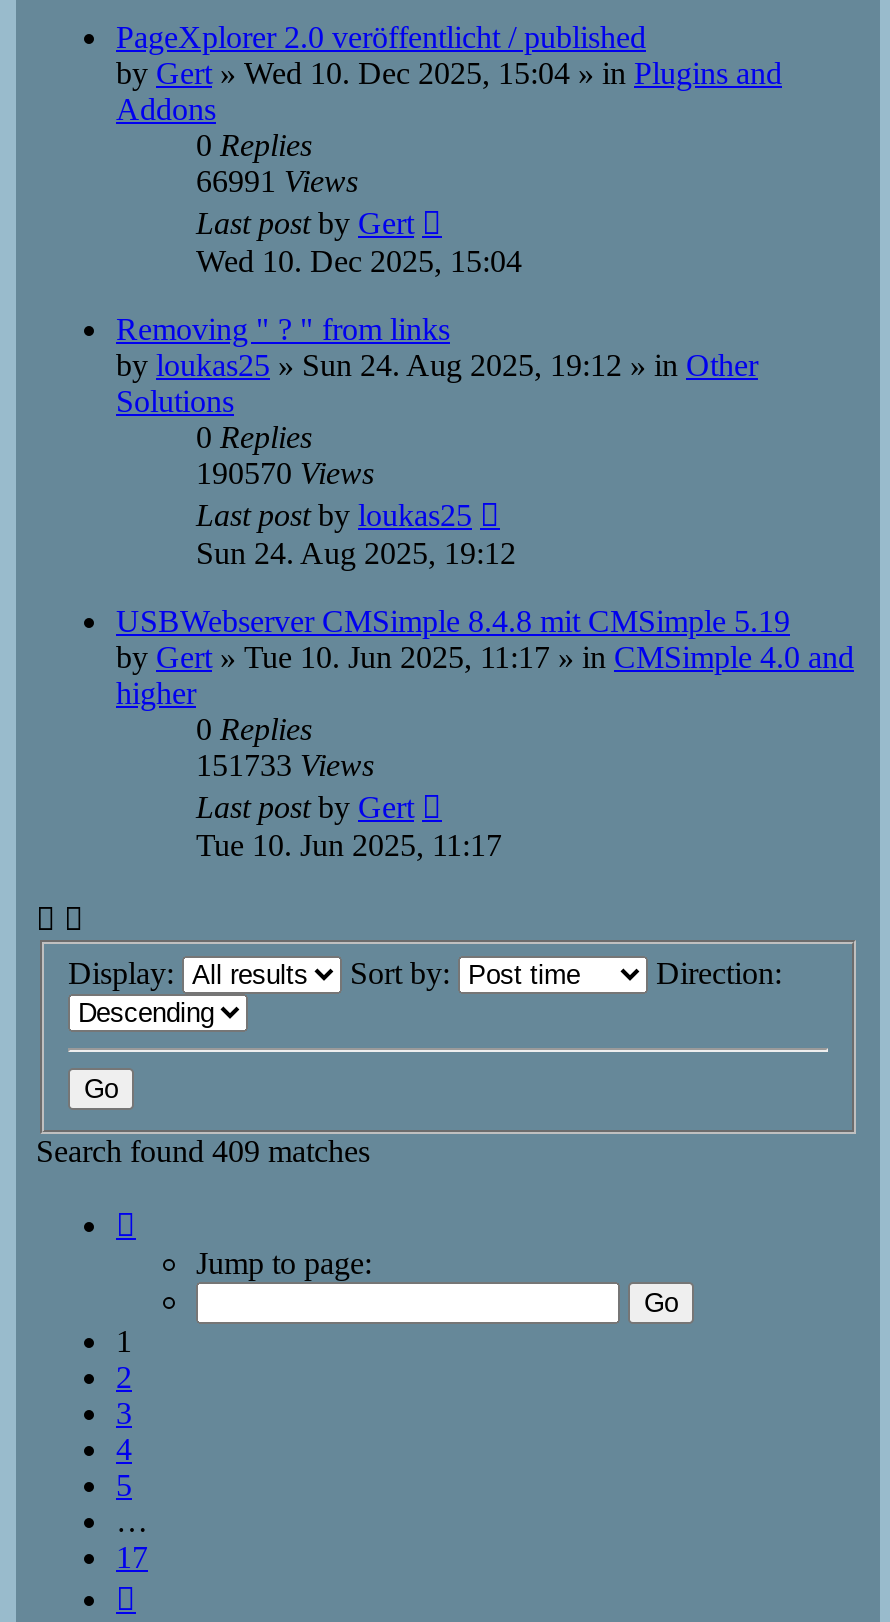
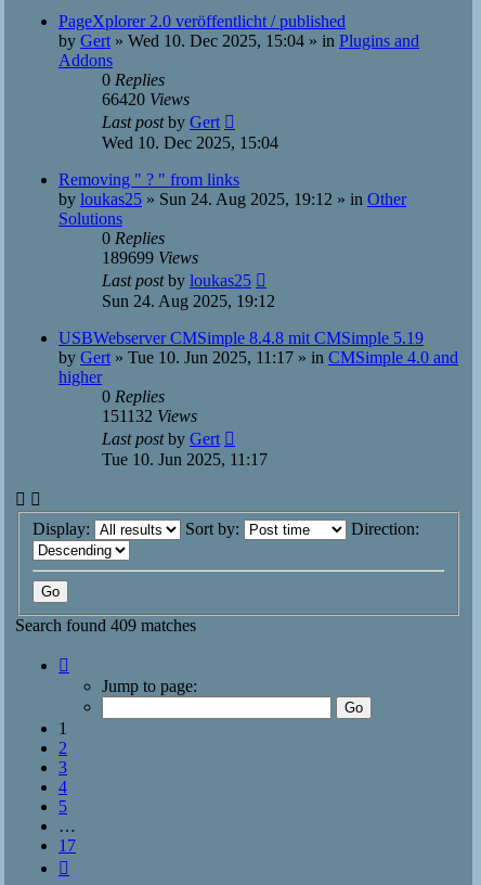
- 66991 Views
+ 66420 Views

- 190570 Views
+ 189699 Views

- 151733 Views
+ 151132 Views
